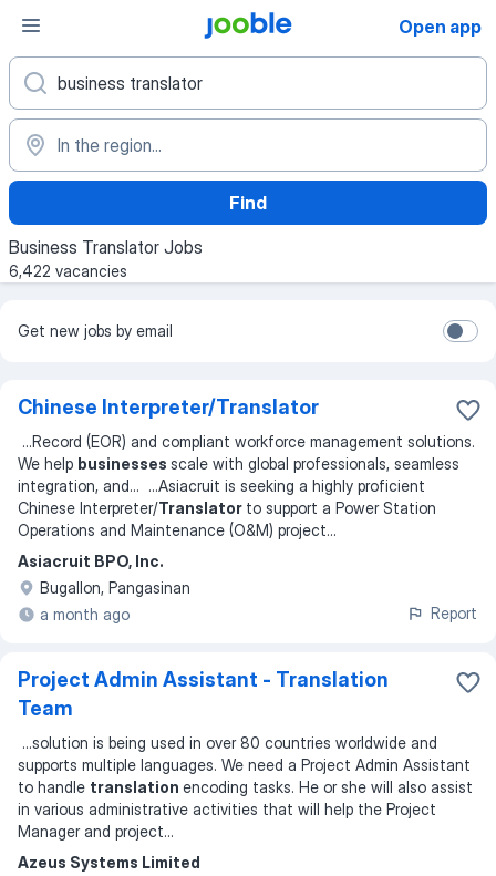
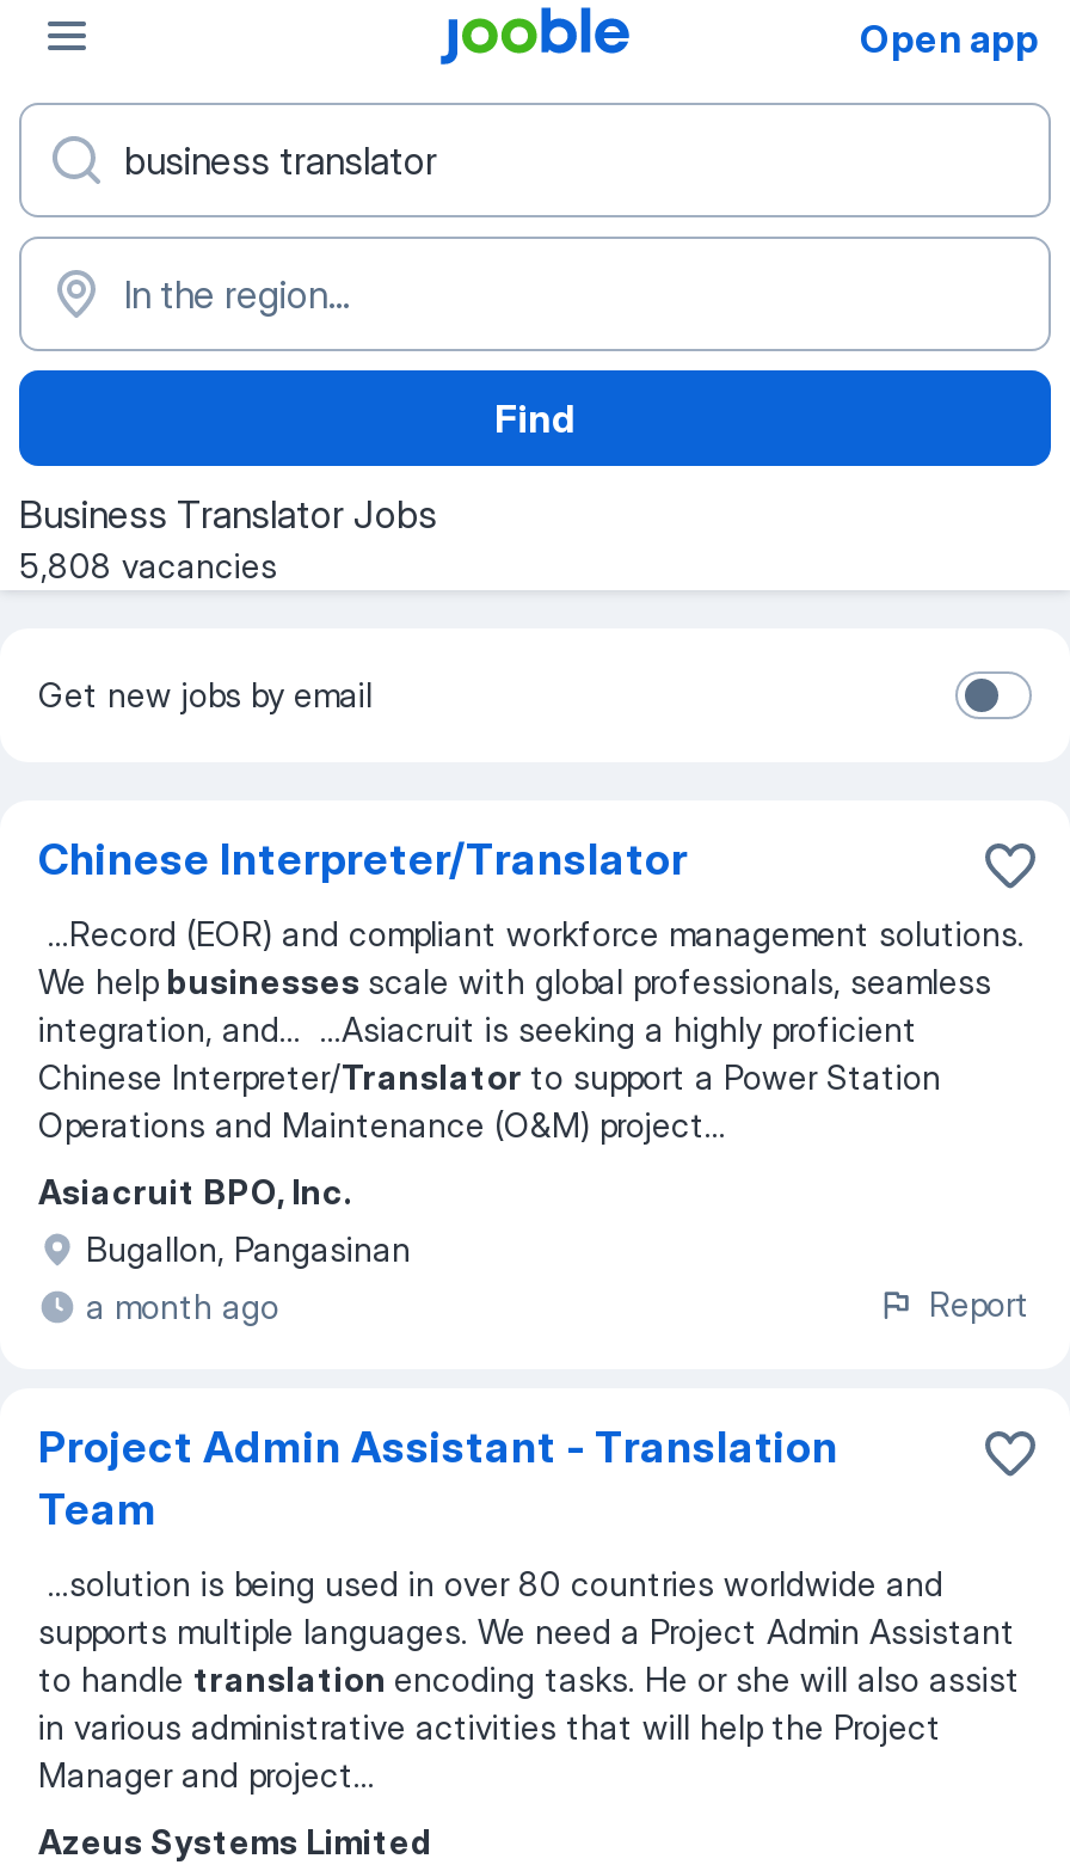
- 6,422 vacancies
+ 5,808 vacancies
